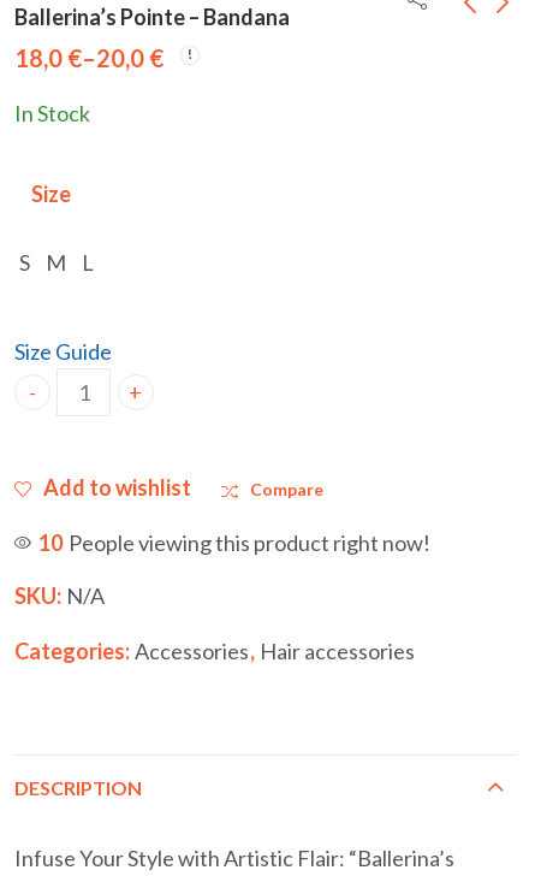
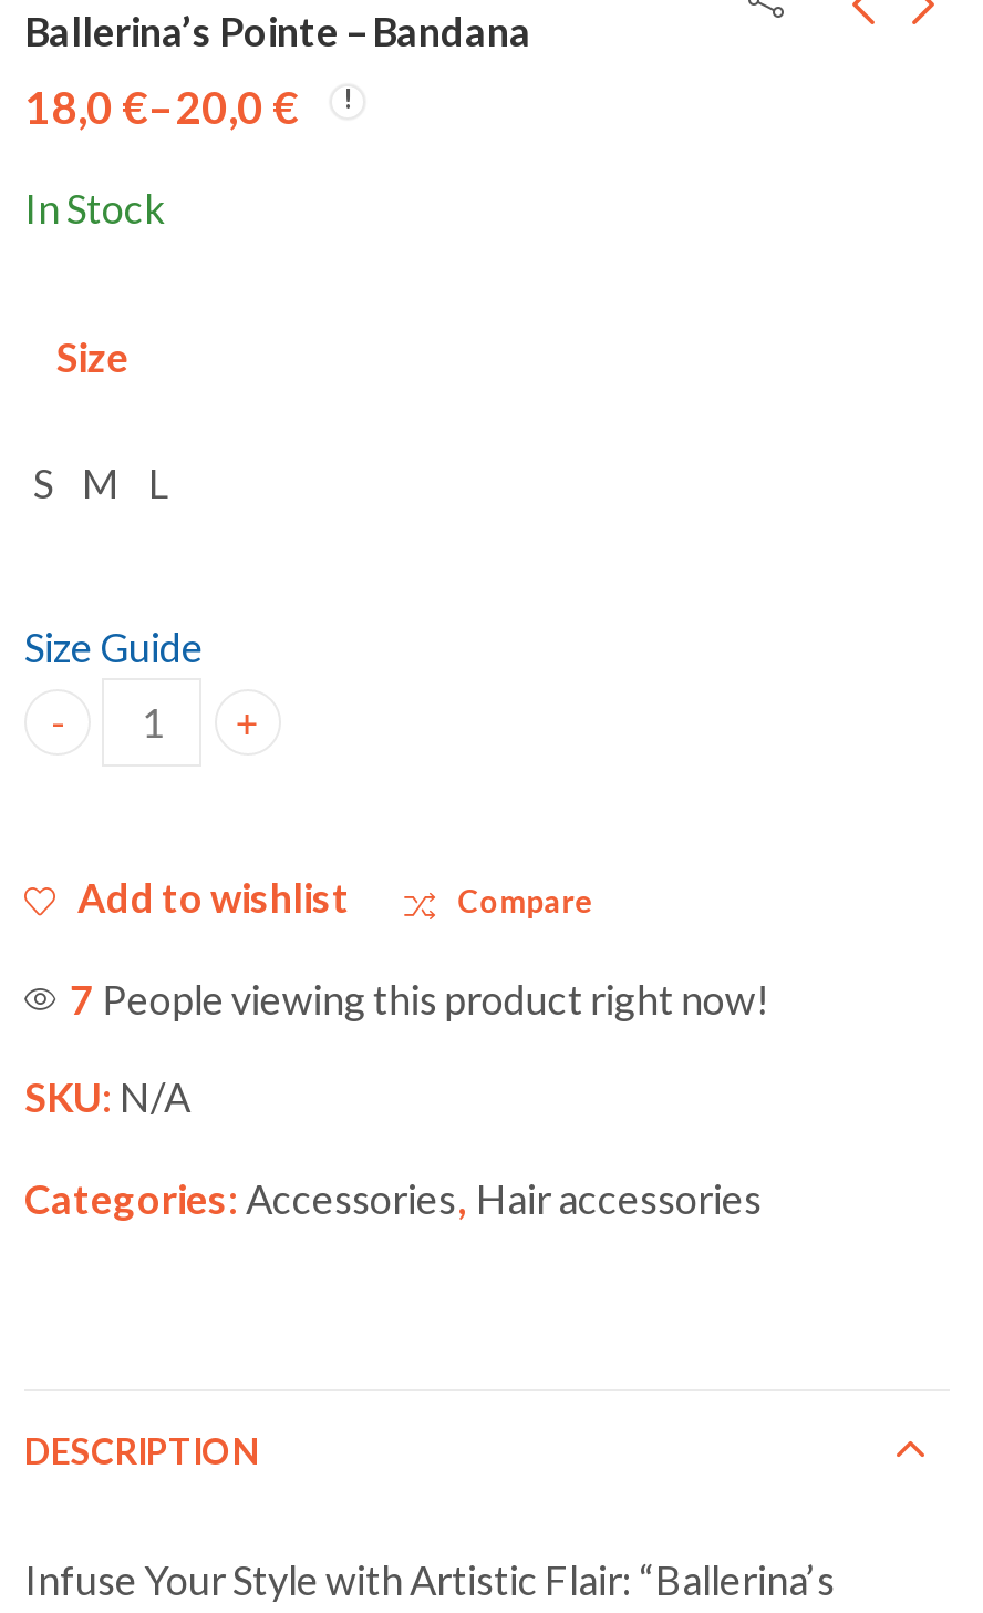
- 10 People viewing this product right now!
+ 7 People viewing this product right now!
